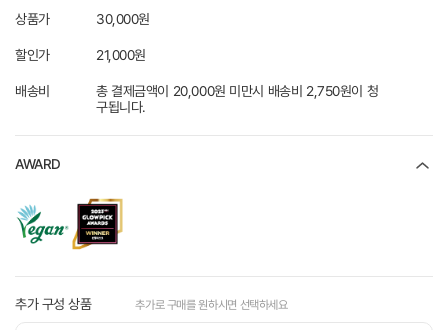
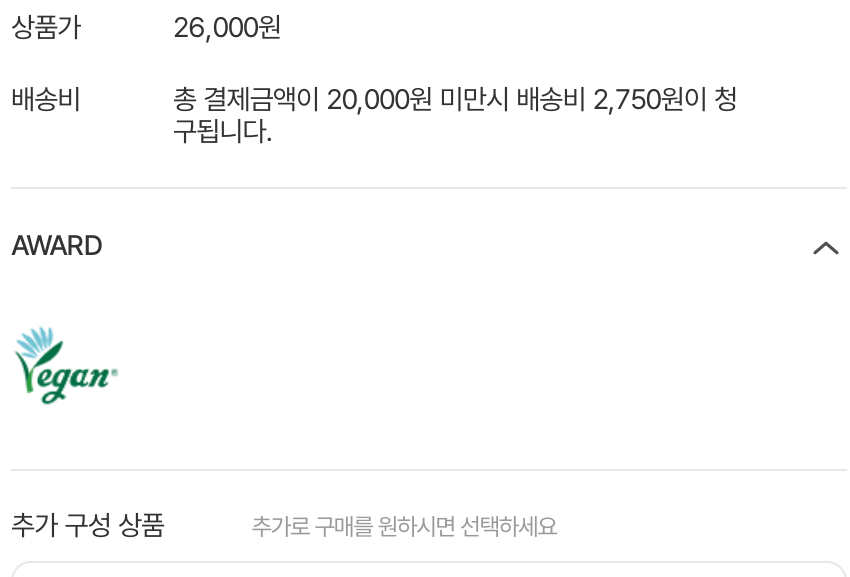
- 30,000원
- 할인가
- 21,000원
+ 26,000원

- [image]
